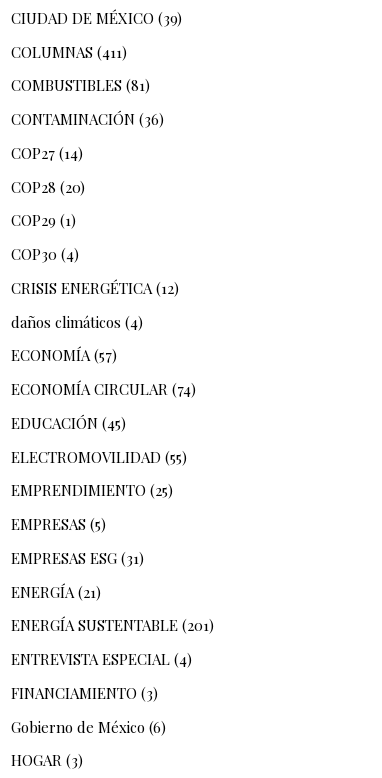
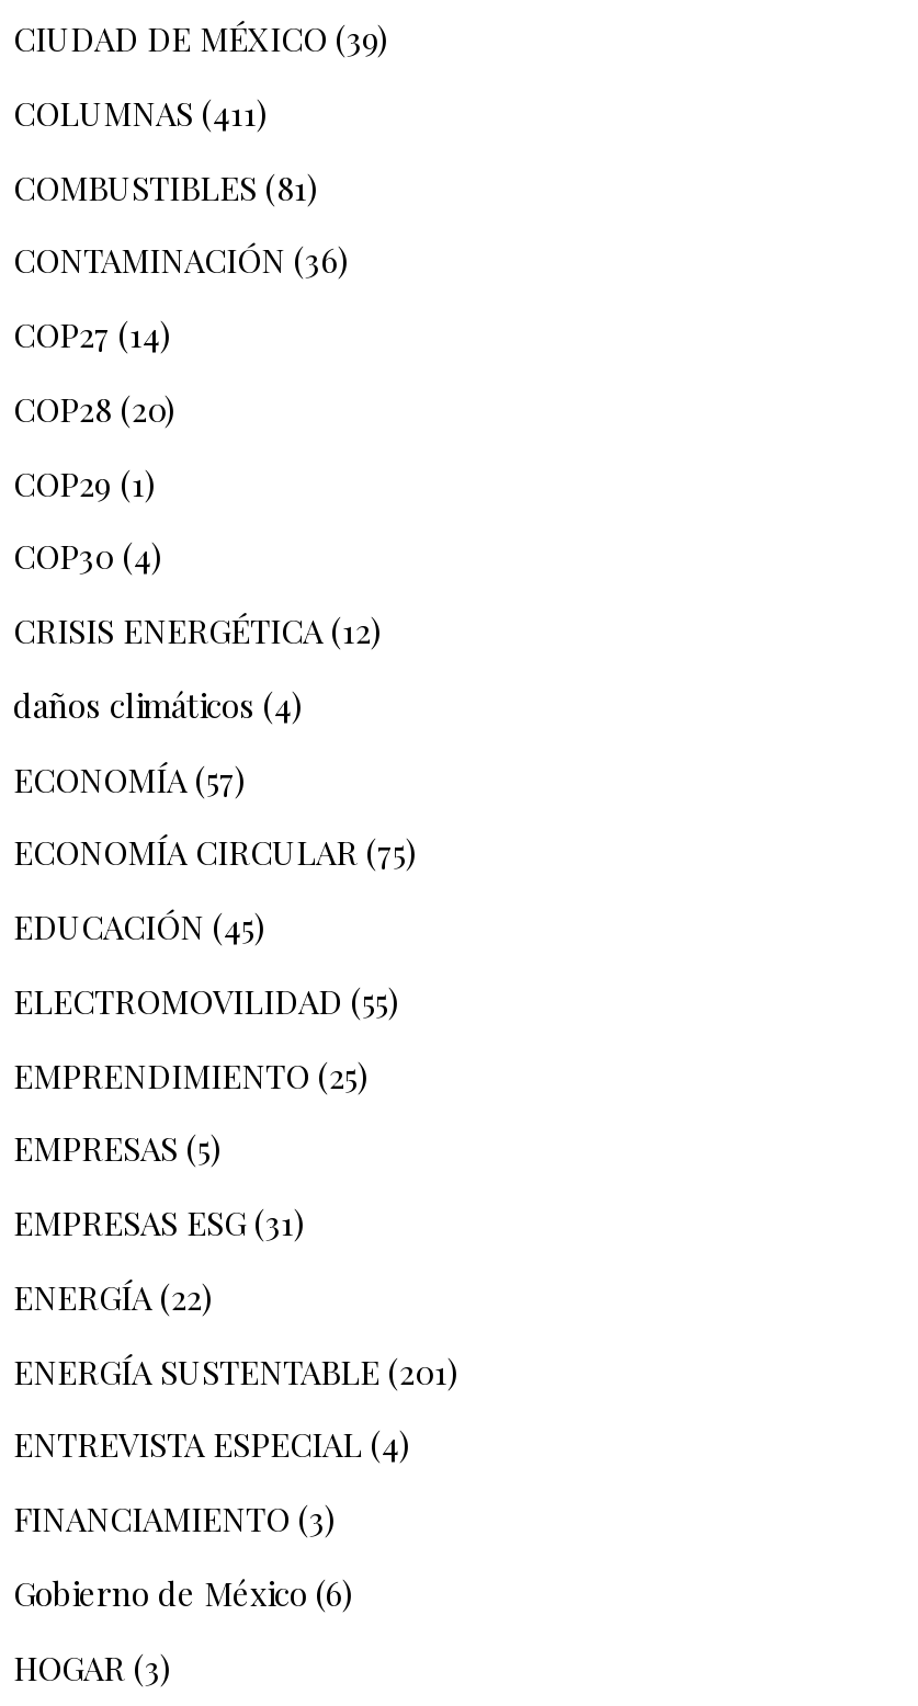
- ECONOMÍA CIRCULAR (74)
+ ECONOMÍA CIRCULAR (75)

- ENERGÍA (21)
+ ENERGÍA (22)
